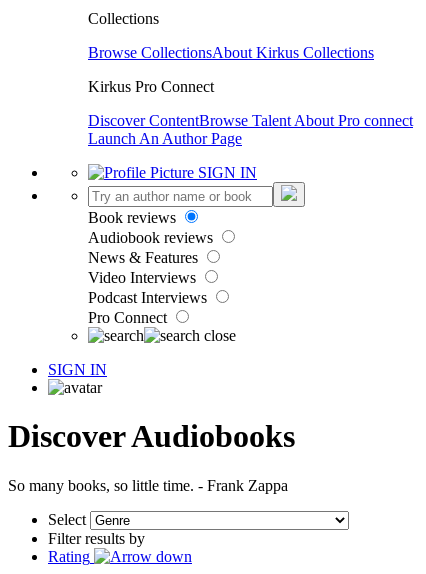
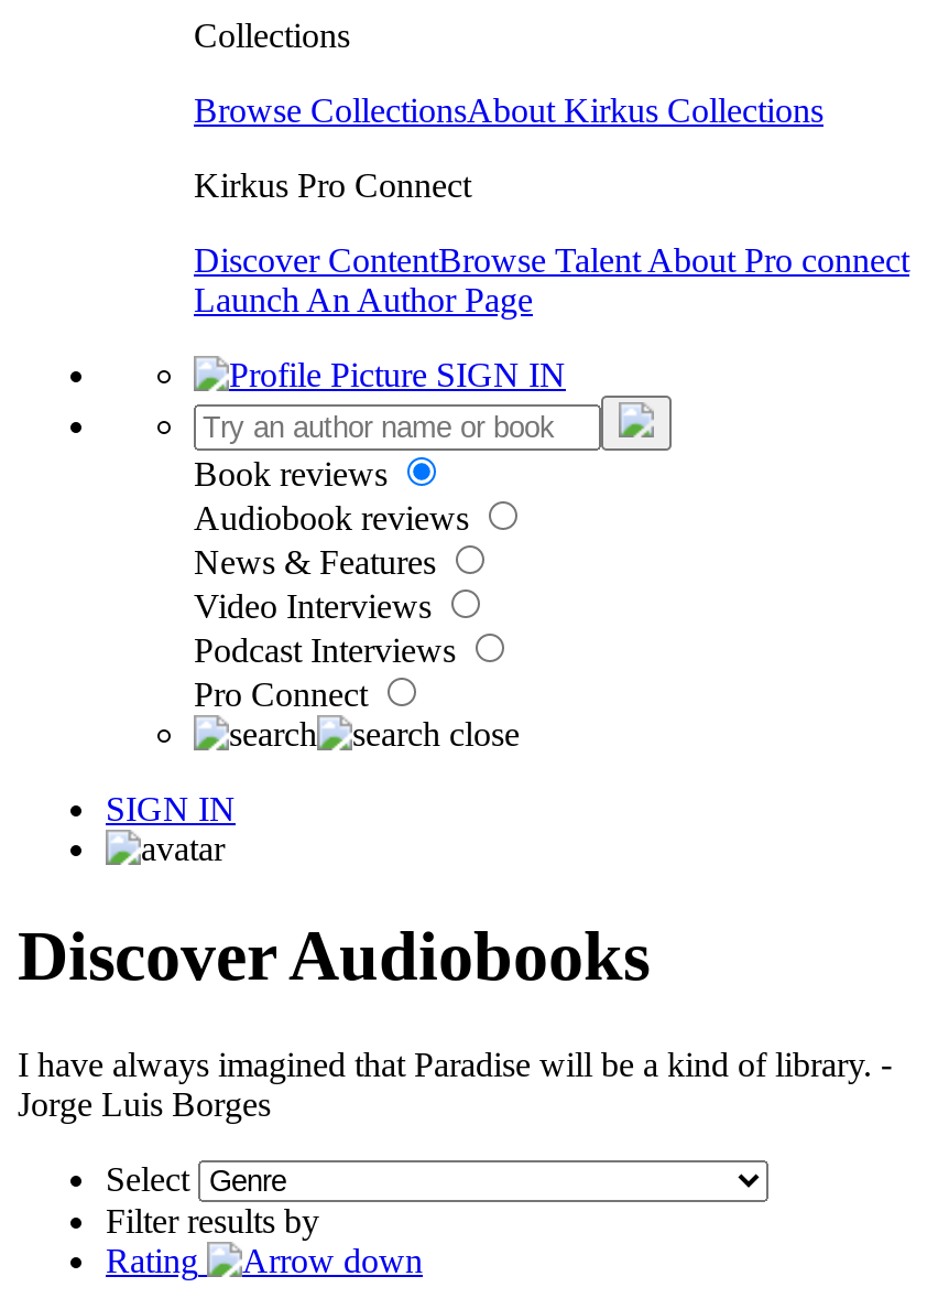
- So many books, so little time. - Frank Zappa
+ I have always imagined that Paradise will be a kind of library. -
+ Jorge Luis Borges
